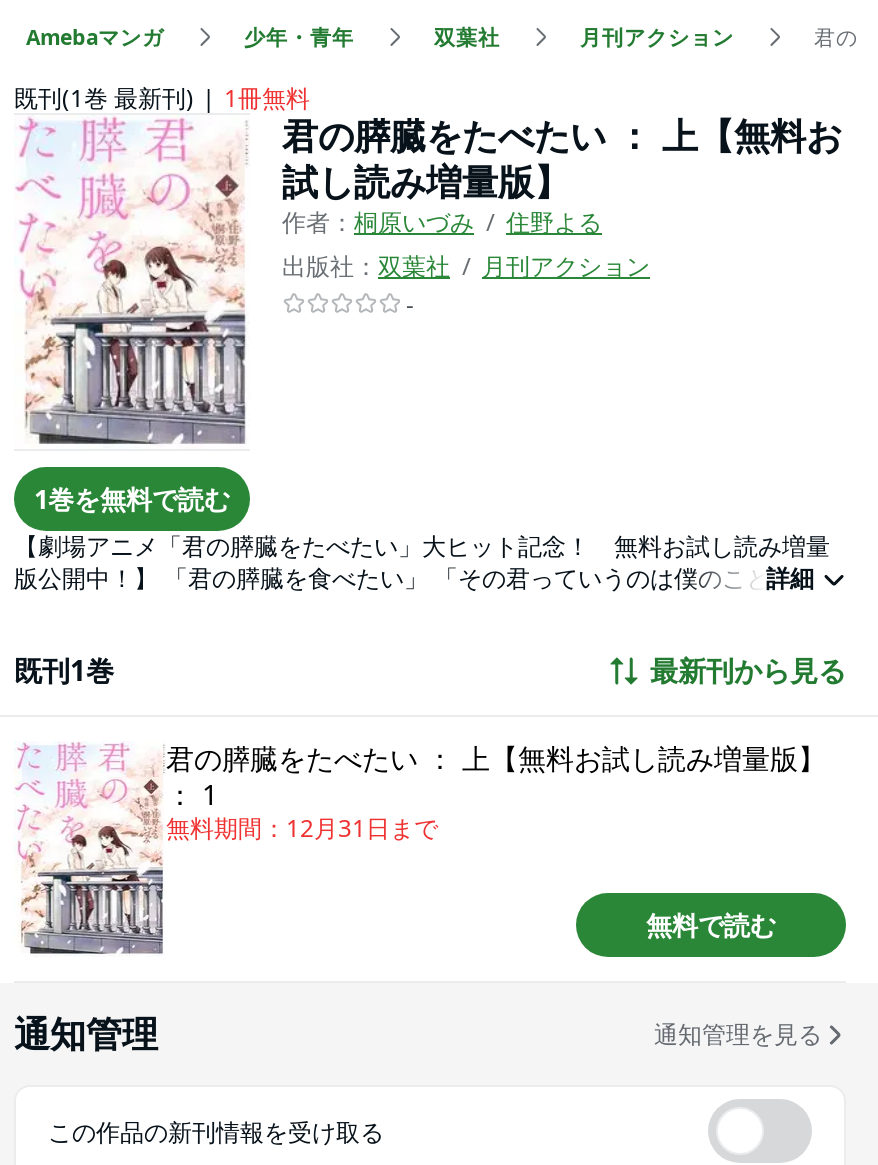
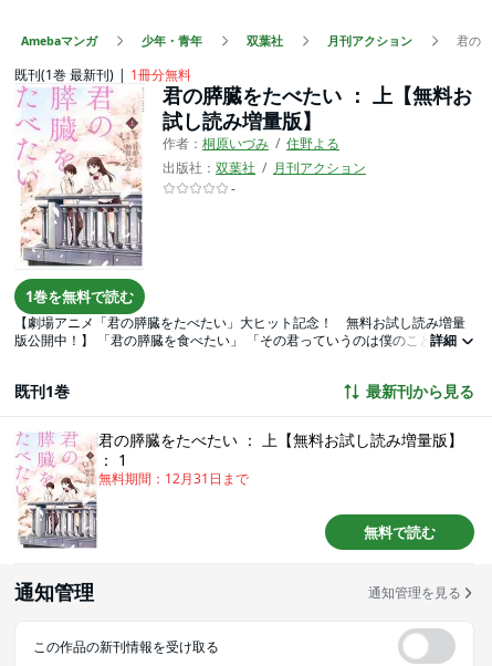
- 既刊(1巻 最新刊) 1冊無料
+ 既刊(1巻 最新刊) 1冊分無料
